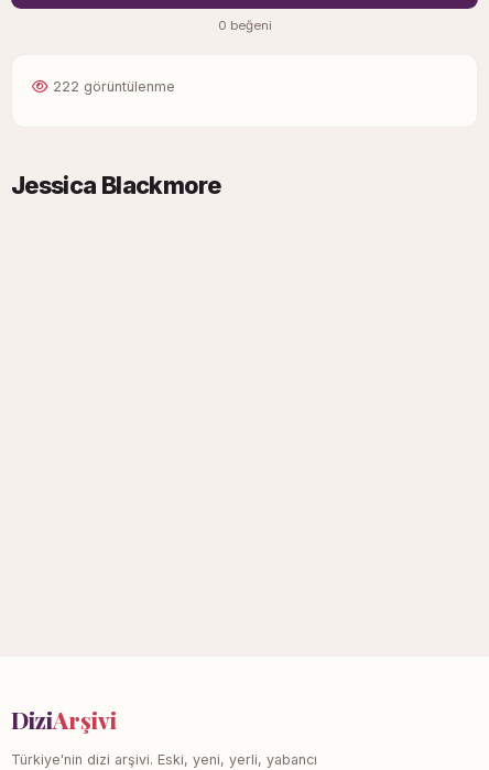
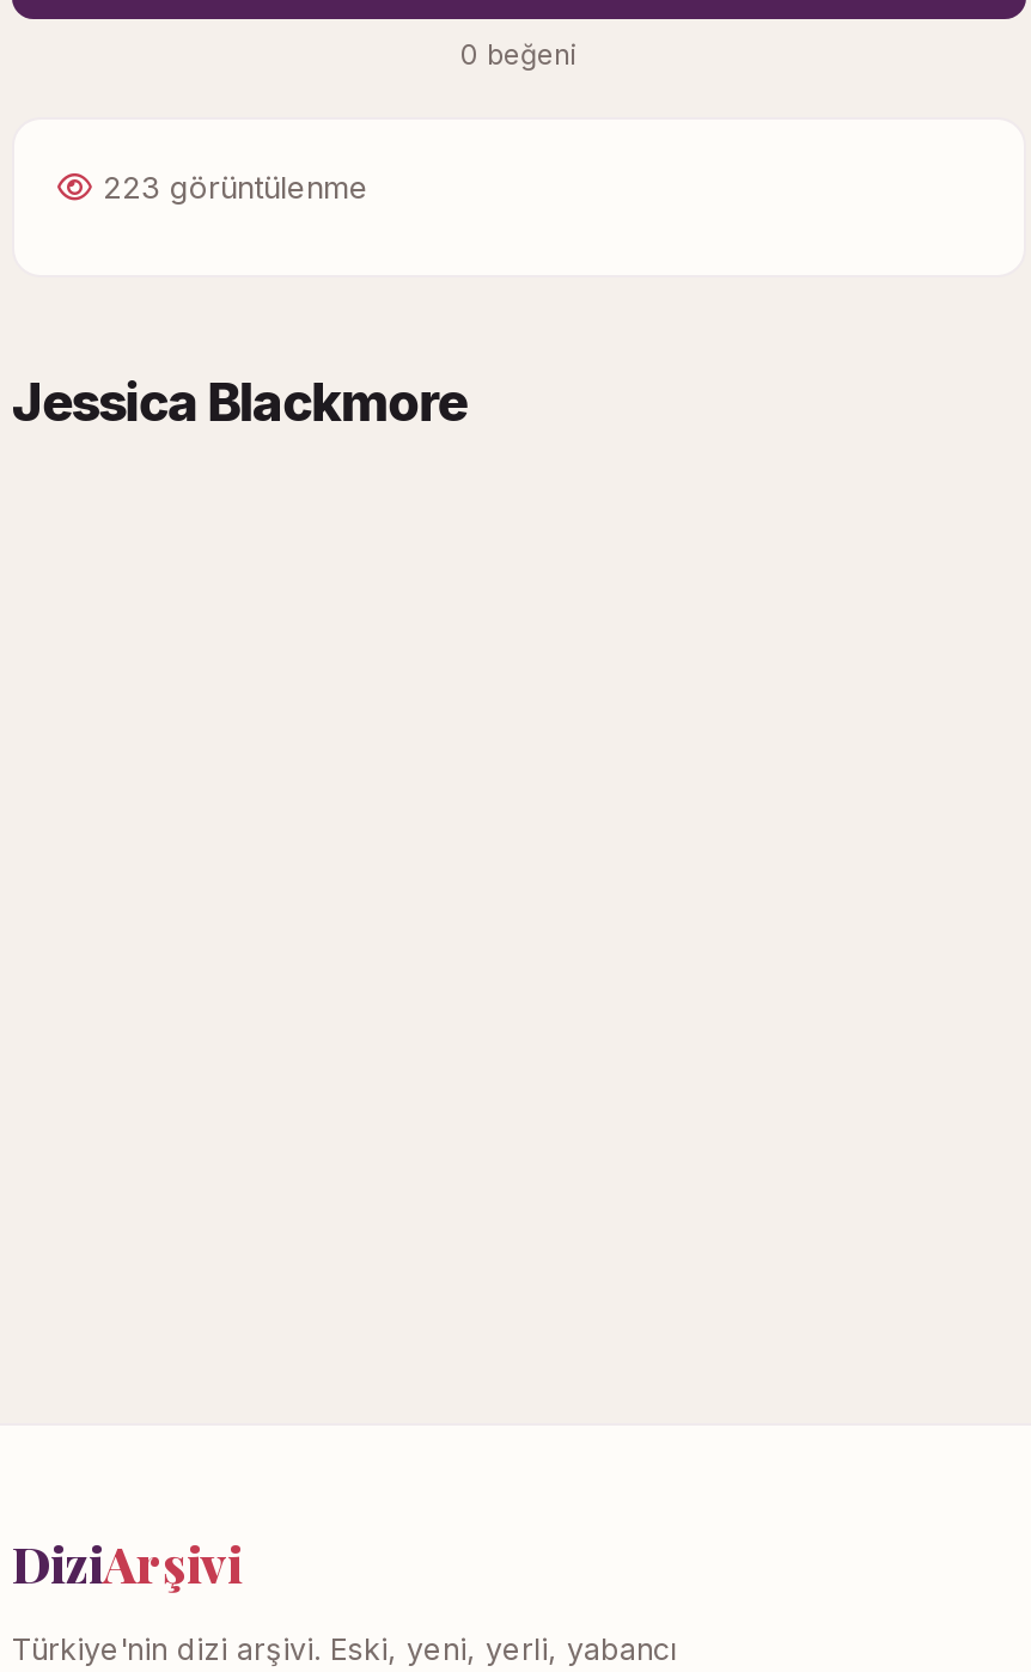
- 222 görüntülenme
+ 223 görüntülenme
